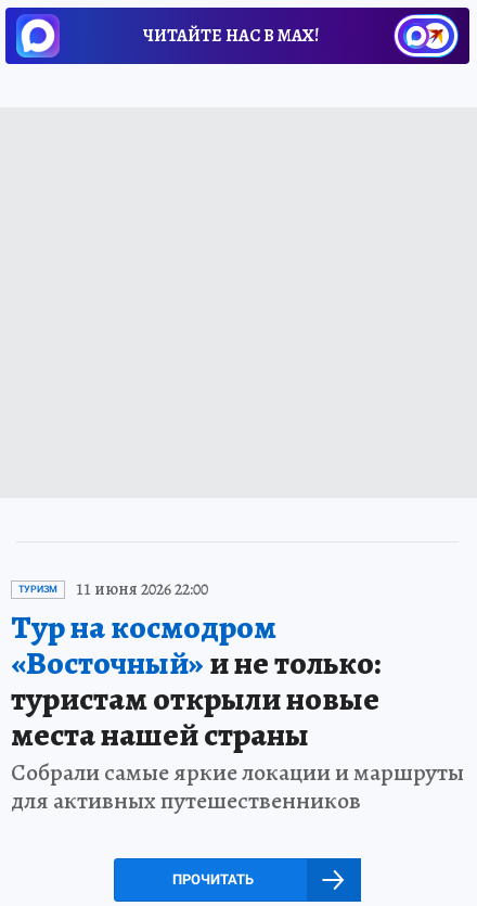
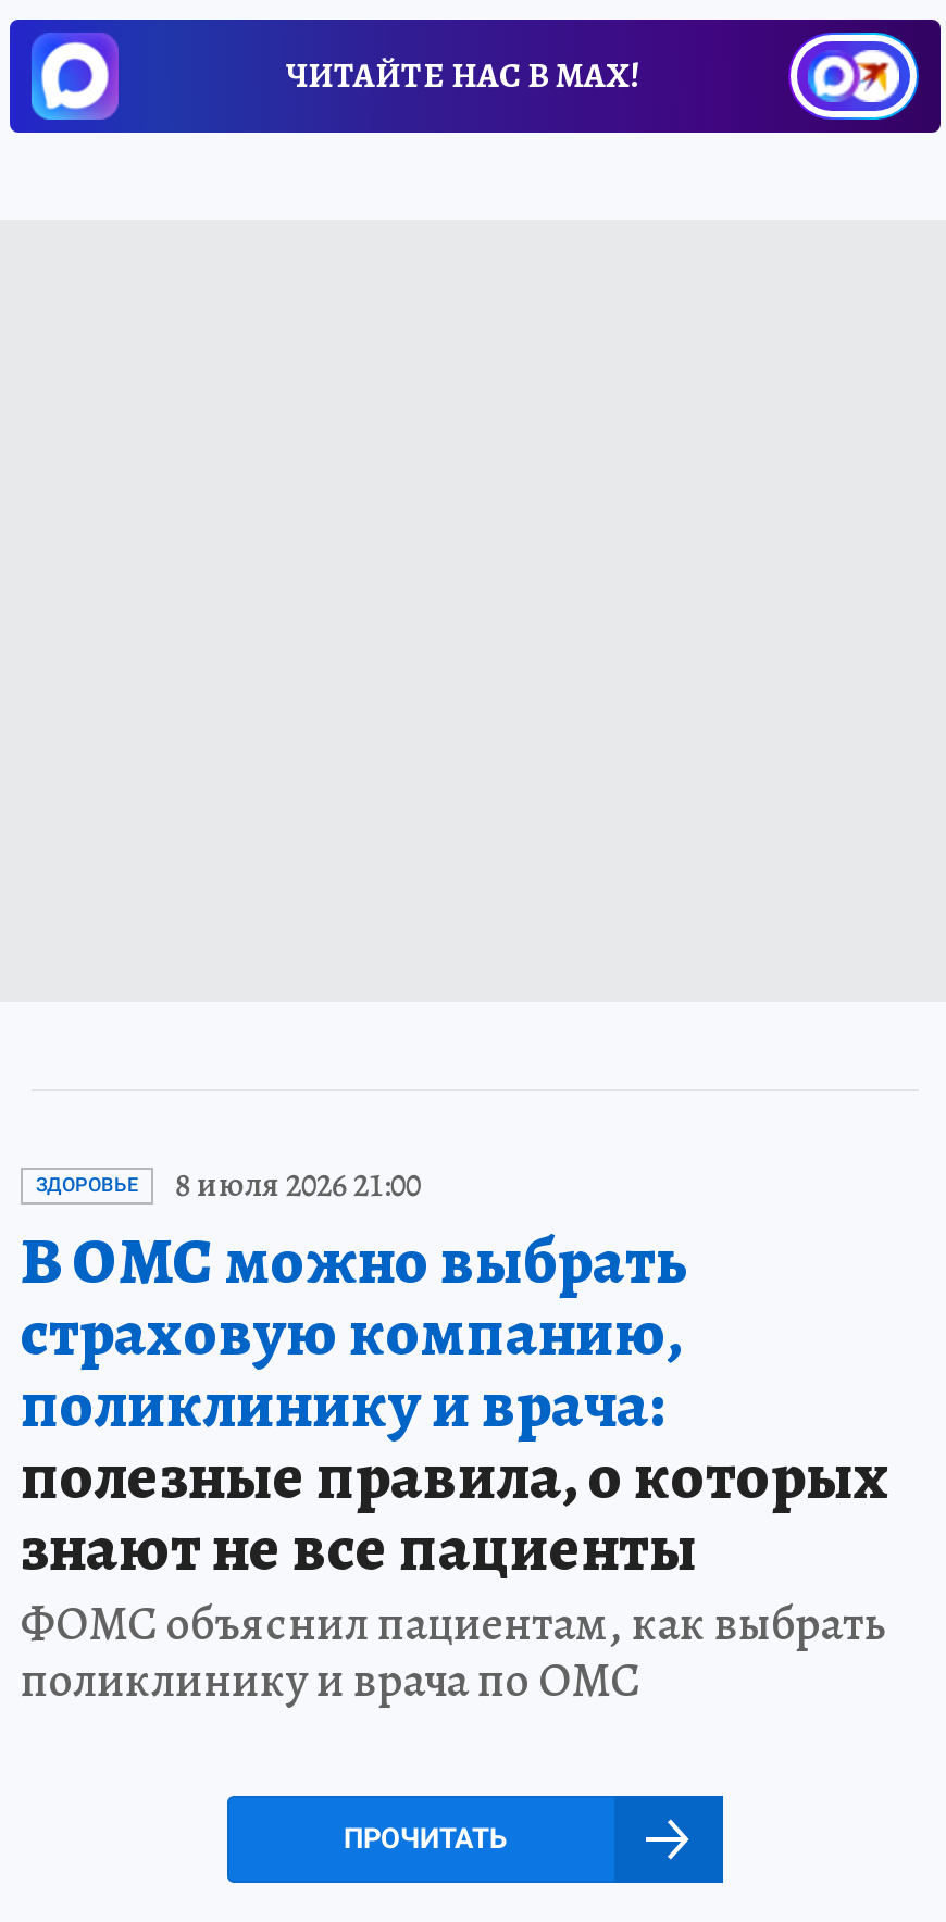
- ТУРИЗМ
- 11 июня 2026 22:00
- Тур на космодром
- «Восточный»и не только:
- туристам открыли новые
- места нашей страны
- Собрали самые яркие локации и маршруты
- для активных путешественников
+ ЗДОРОВЬЕ
+ 8 июля 2026 21:00
+ В ОМС можно выбрать
+ страховую компанию,
+ поликлинику и врача:
+ полезные правила, о которых
+ знают не все пациенты
+ ФОМС объяснил пациентам, как выбрать
+ поликлинику и врача по ОМС
